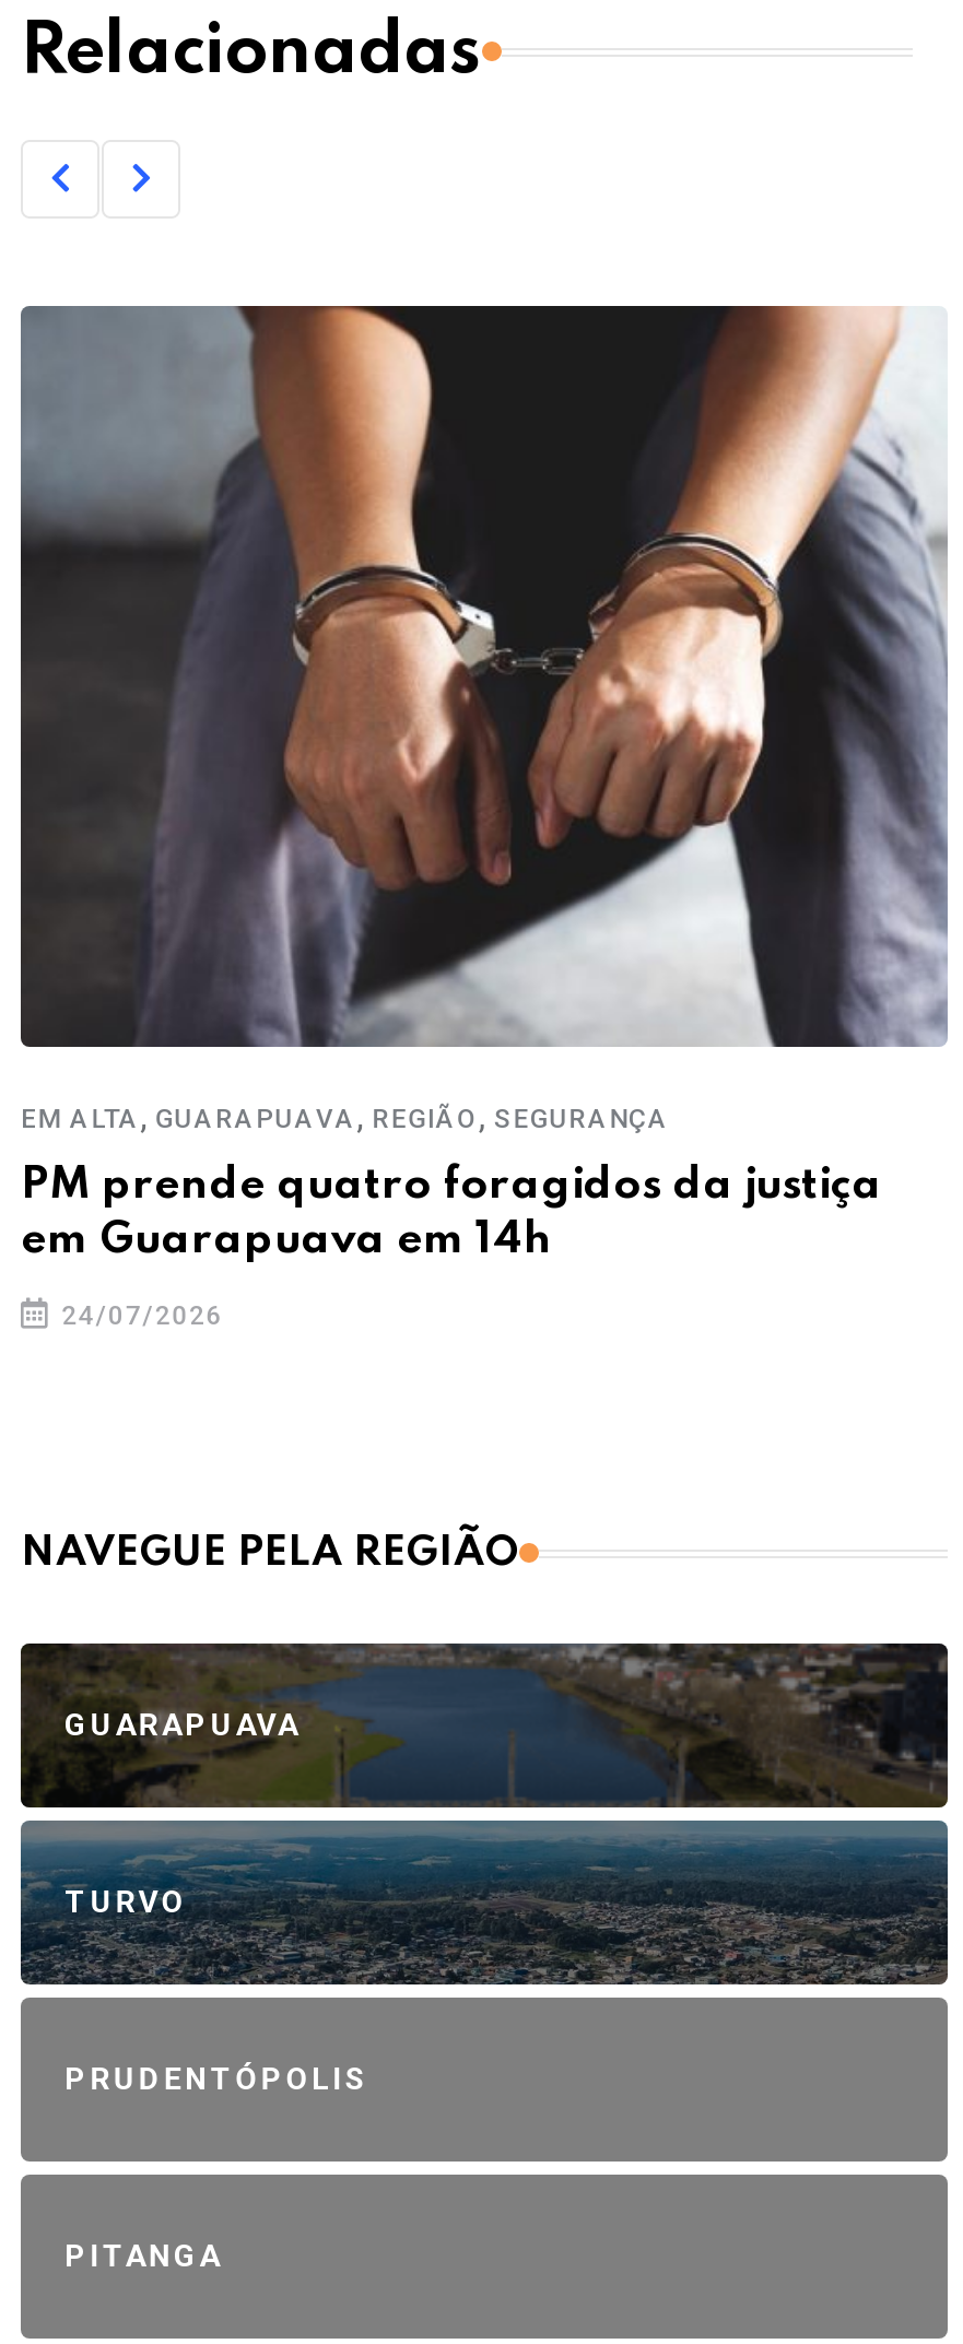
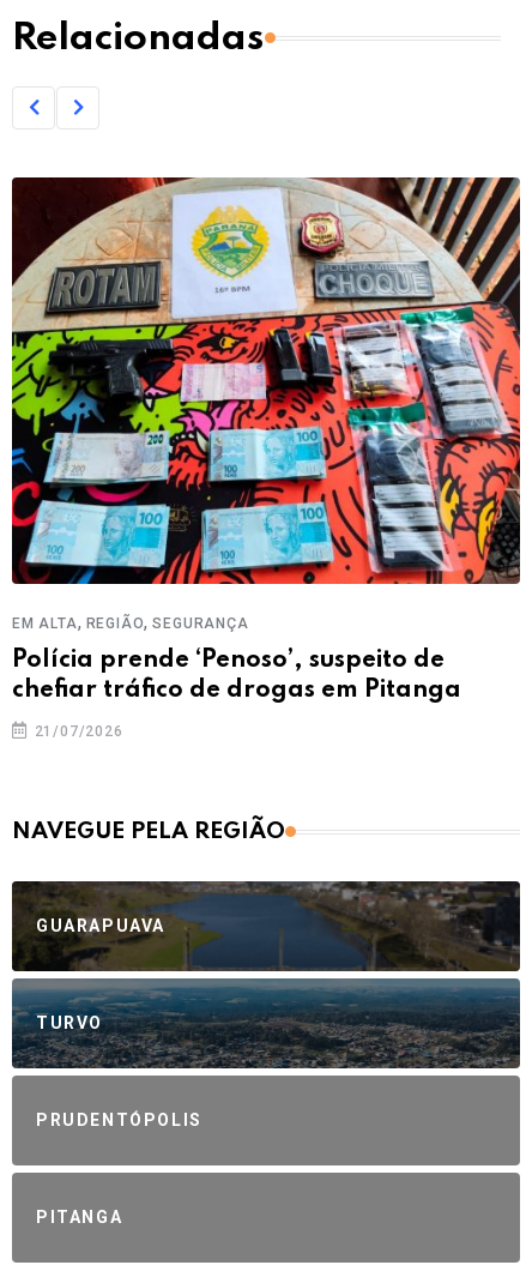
- [image]
- EM ALTA, GUARAPUAVA, REGIÃO, SEGURANÇA
+ [image]
+ EM ALTA, REGIÃO, SEGURANÇA

- PM prende quatro foragidos da justiça
- em Guarapuava em 14h
+ Polícia prende ‘Penoso’, suspeito de
+ chefiar tráfico de drogas em Pitanga

- 24/07/2026
+ 21/07/2026
